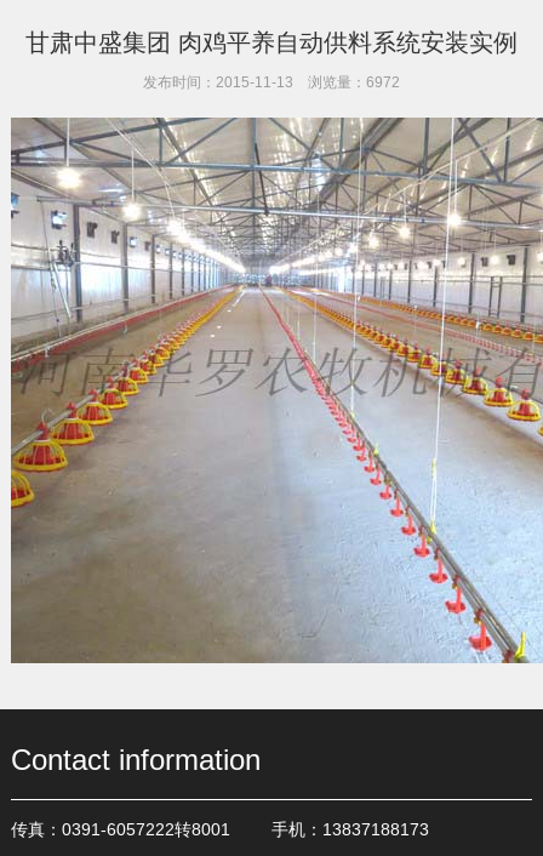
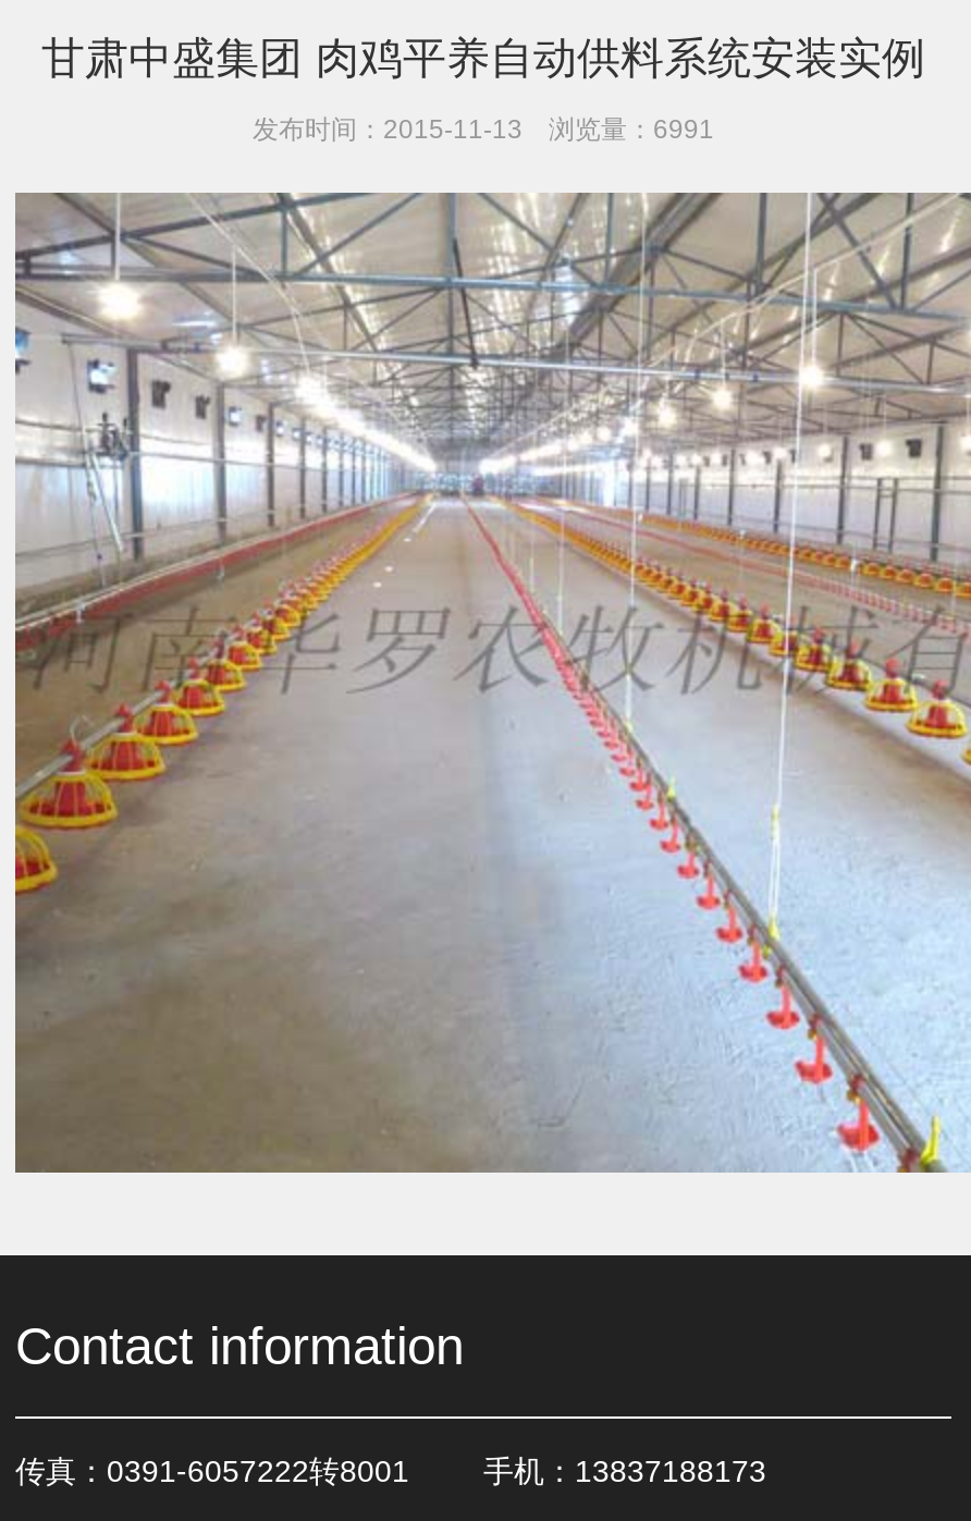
- 发布时间：2015-11-13 浏览量：6972
+ 发布时间：2015-11-13 浏览量：6991
